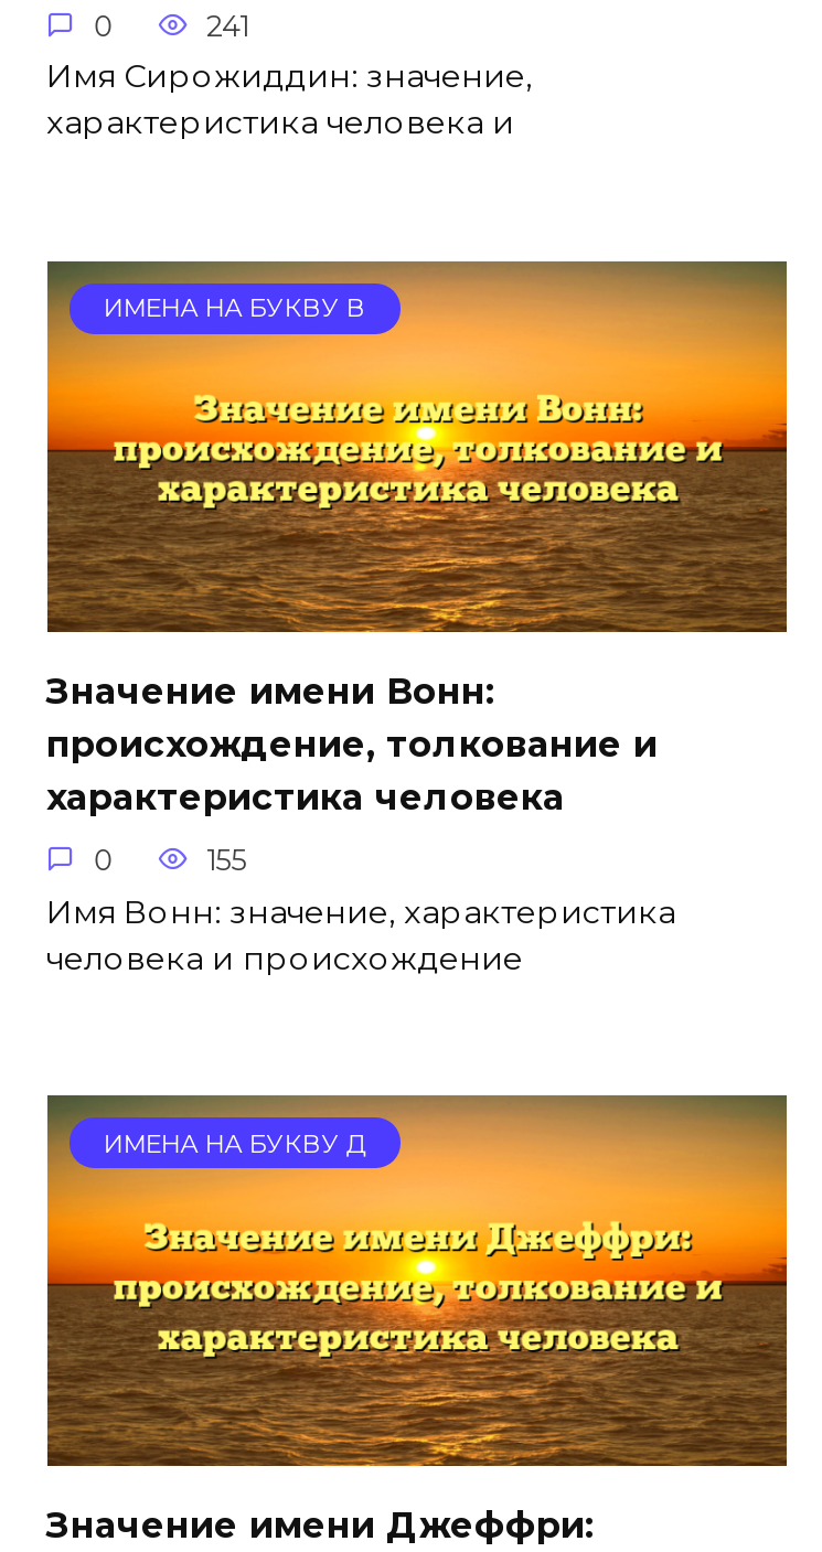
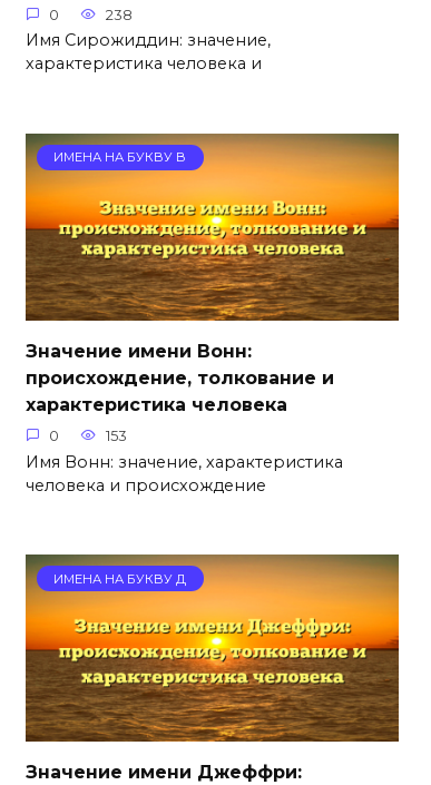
- 241
+ 238

- 155
+ 153
